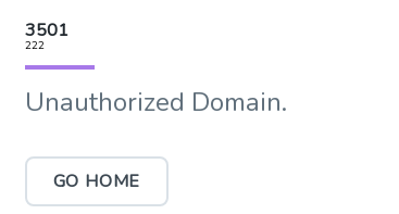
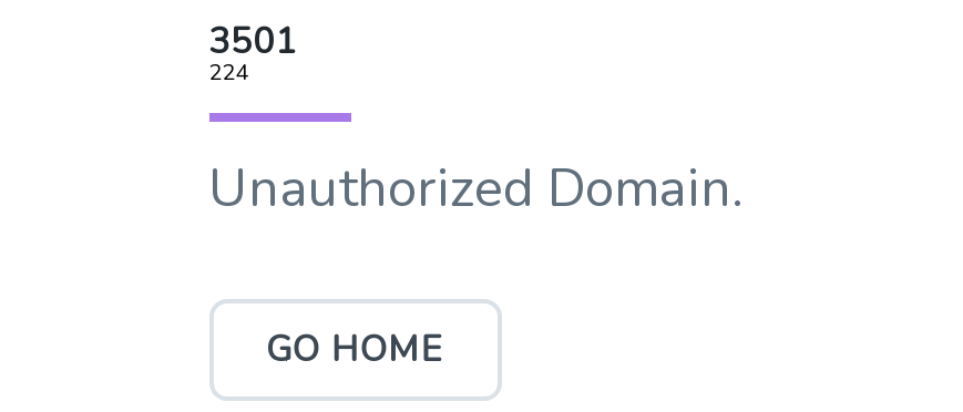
- 222
+ 224
